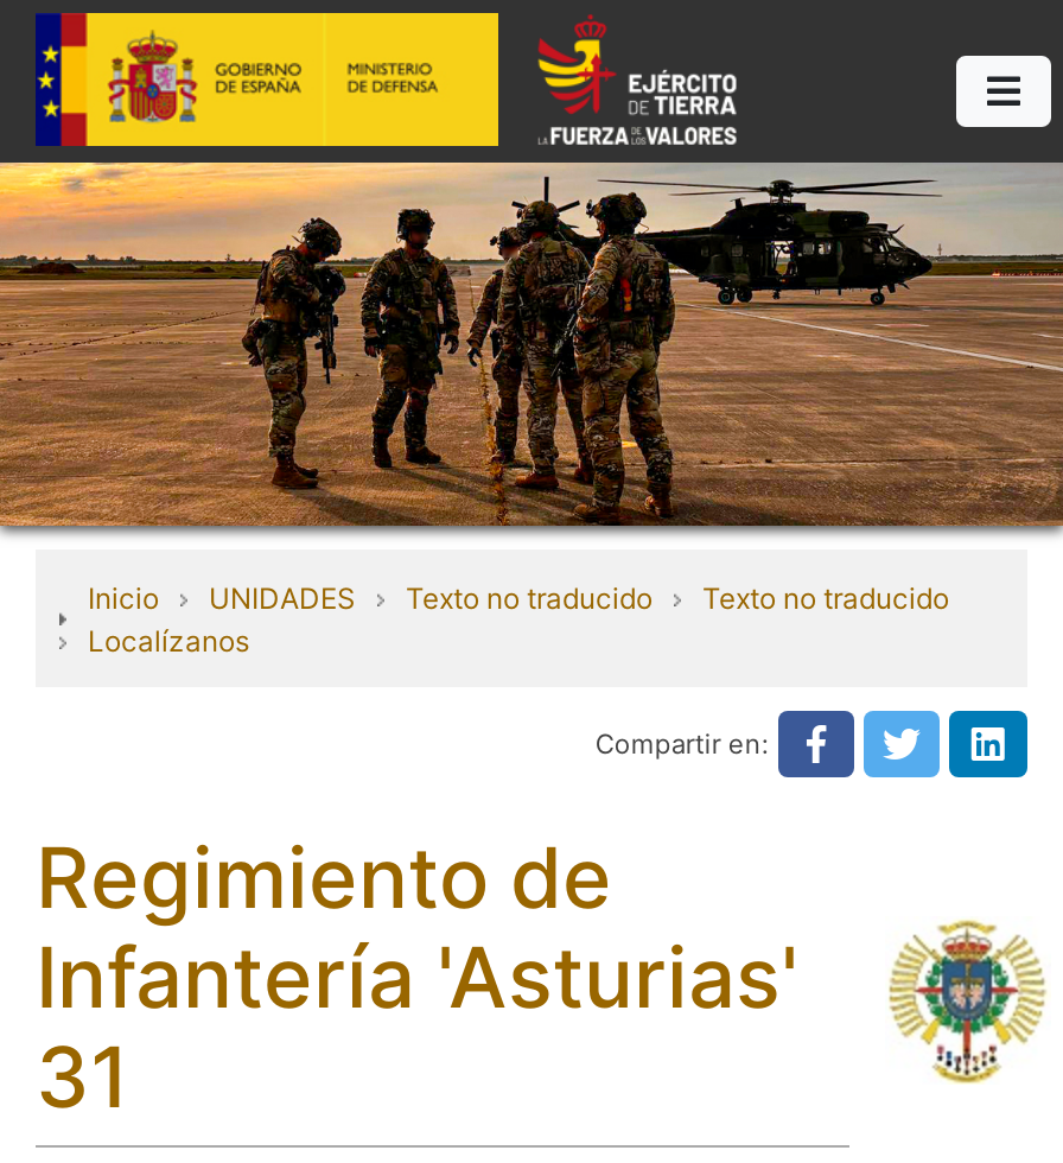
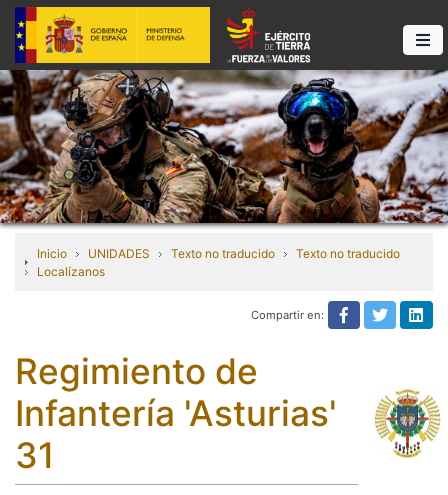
- [image]
+ [image]
